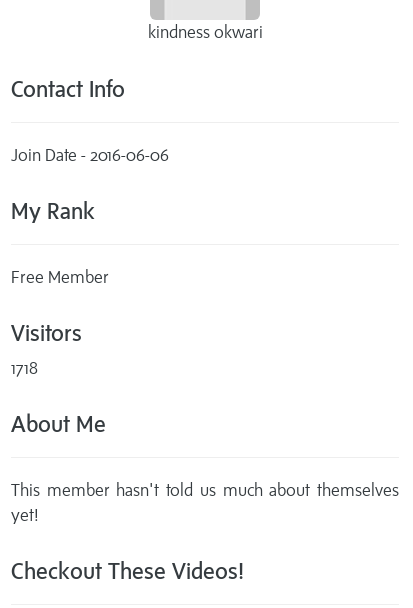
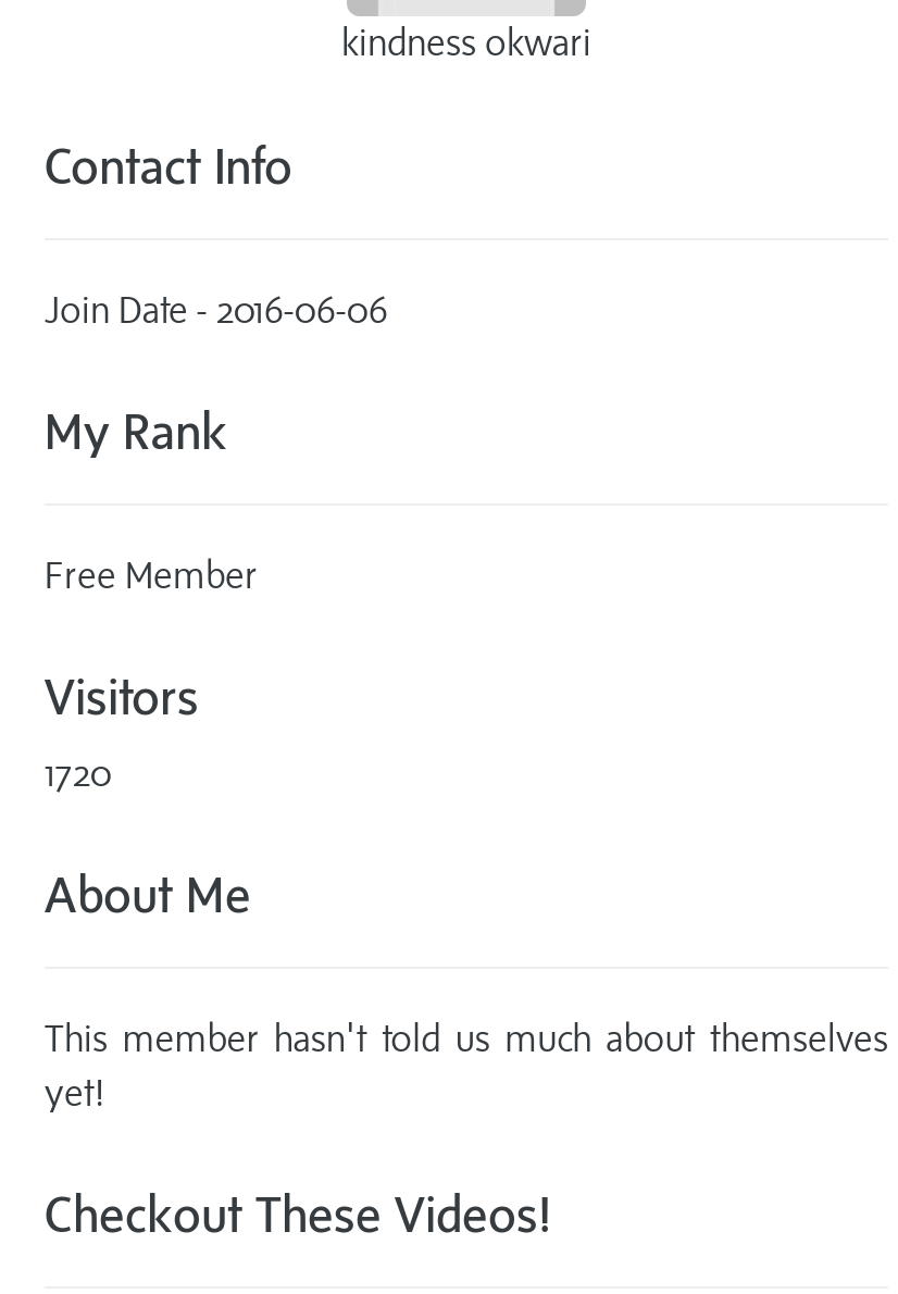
- 1718
+ 1720
